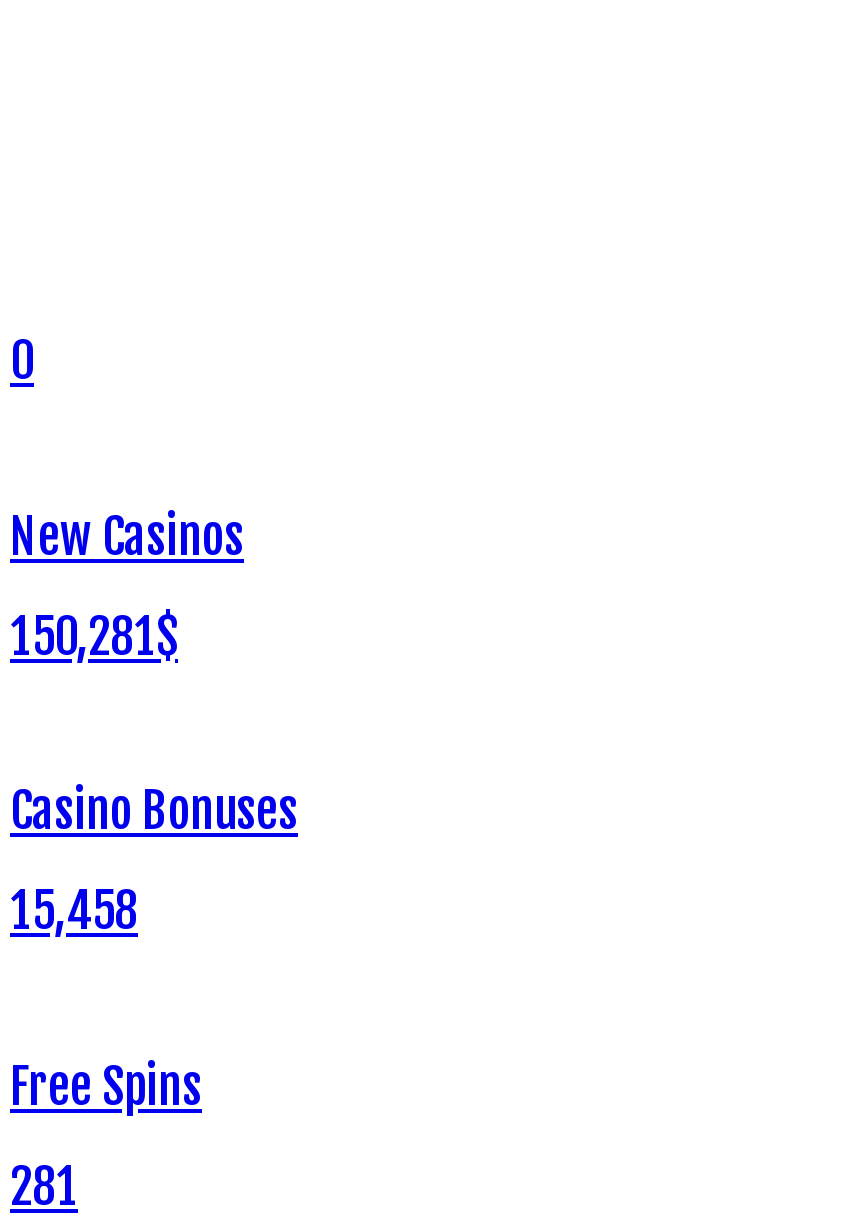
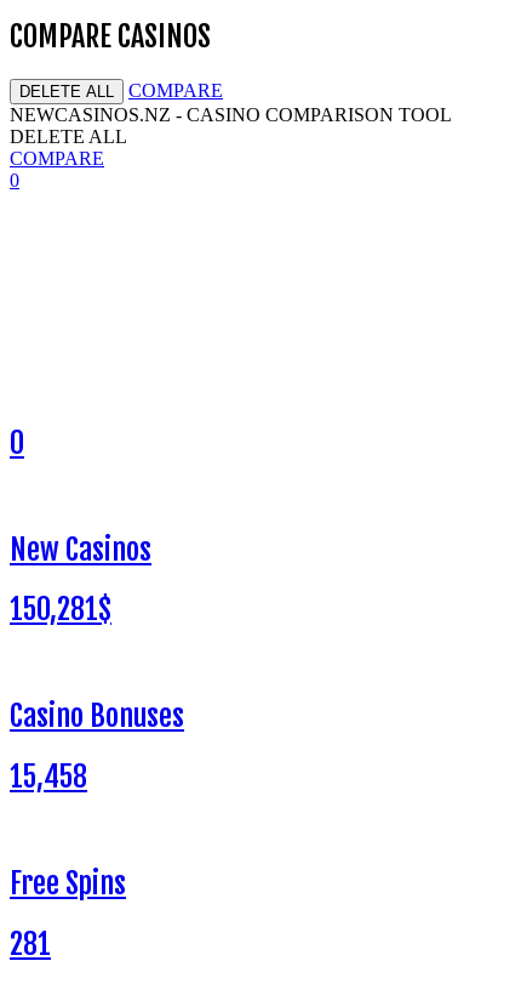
+ COMPARE CASINOS
+ DELETE ALL
+ COMPARE
+ NEWCASINOS.NZ - CASINO COMPARISON TOOL
+ DELETE ALL
+ COMPARE
+ 0
